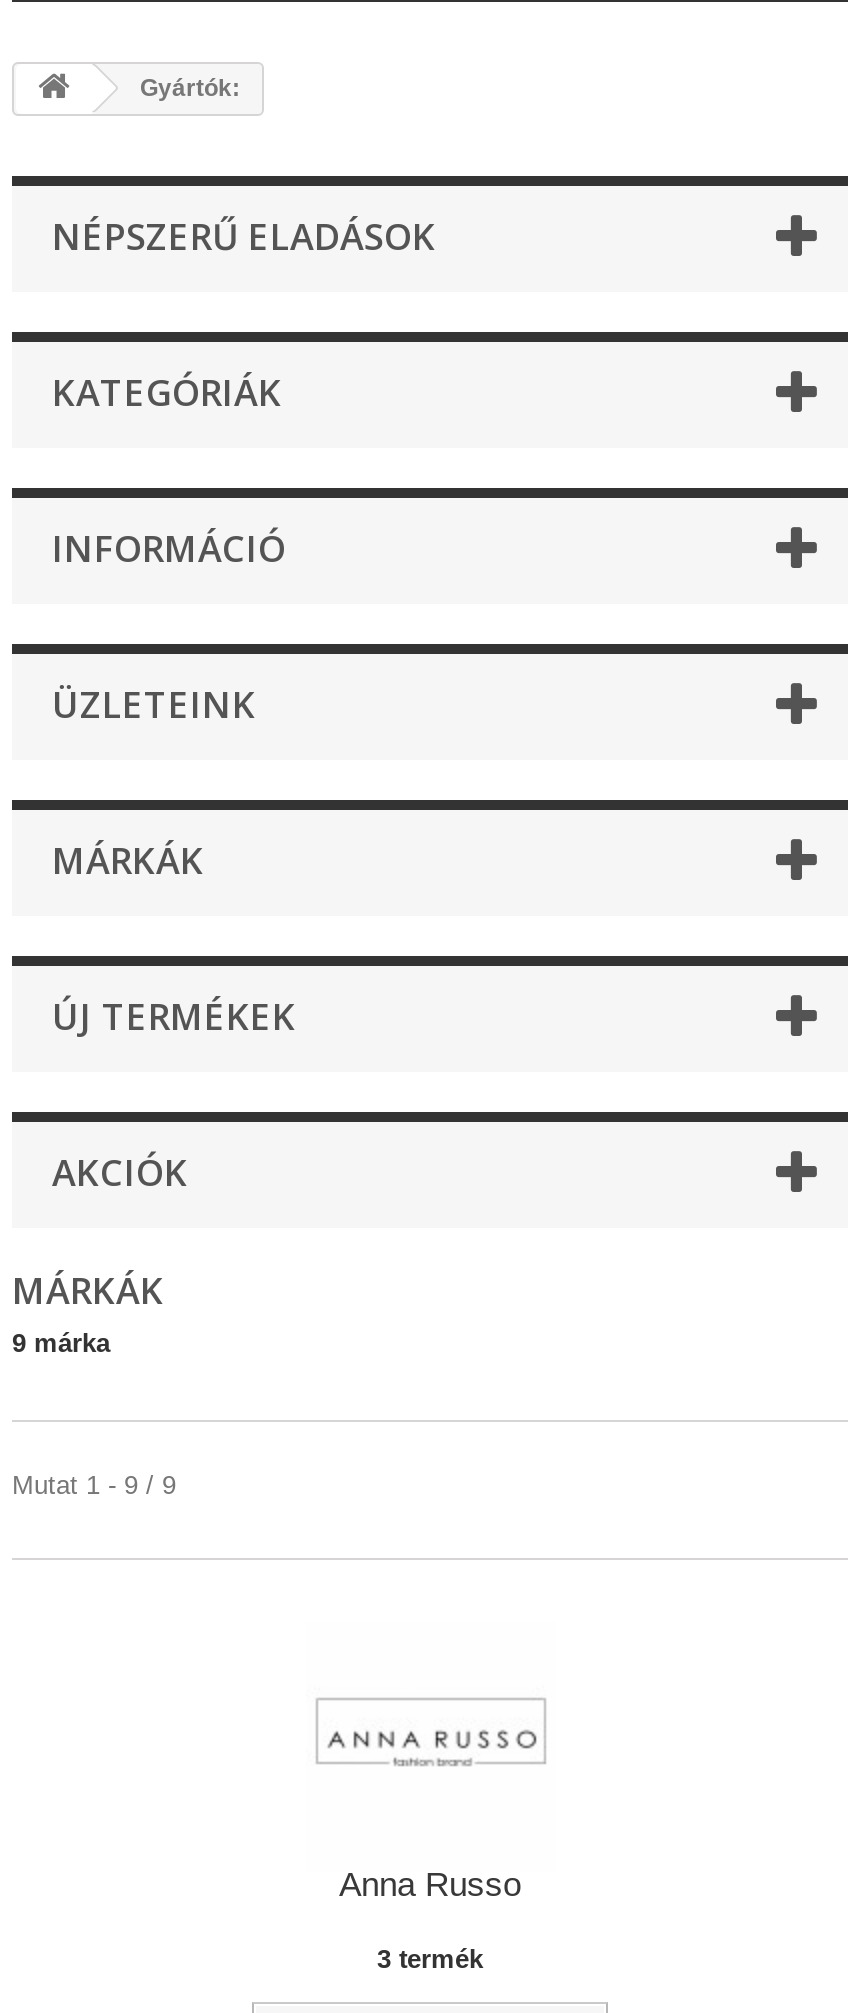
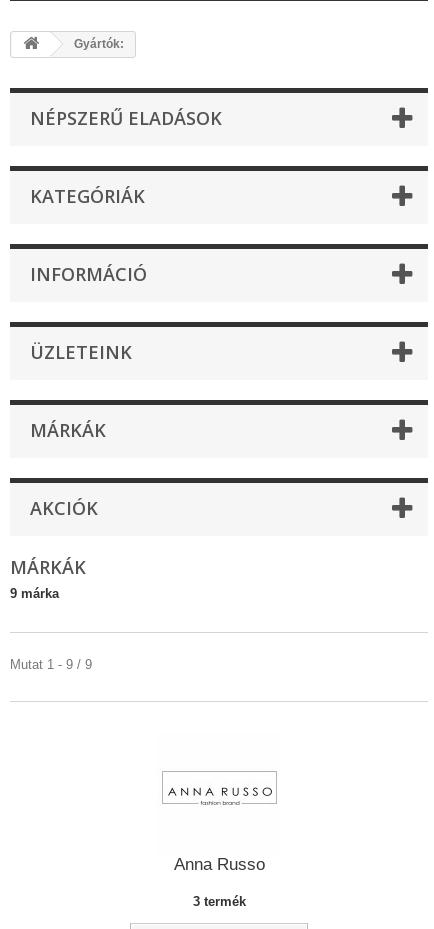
- ÚJ TERMÉKEK
